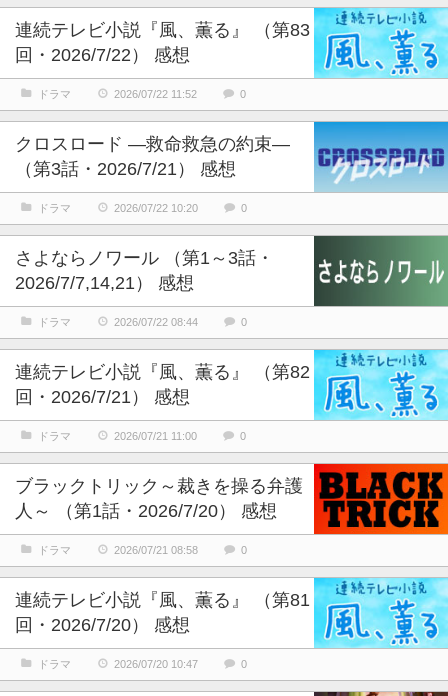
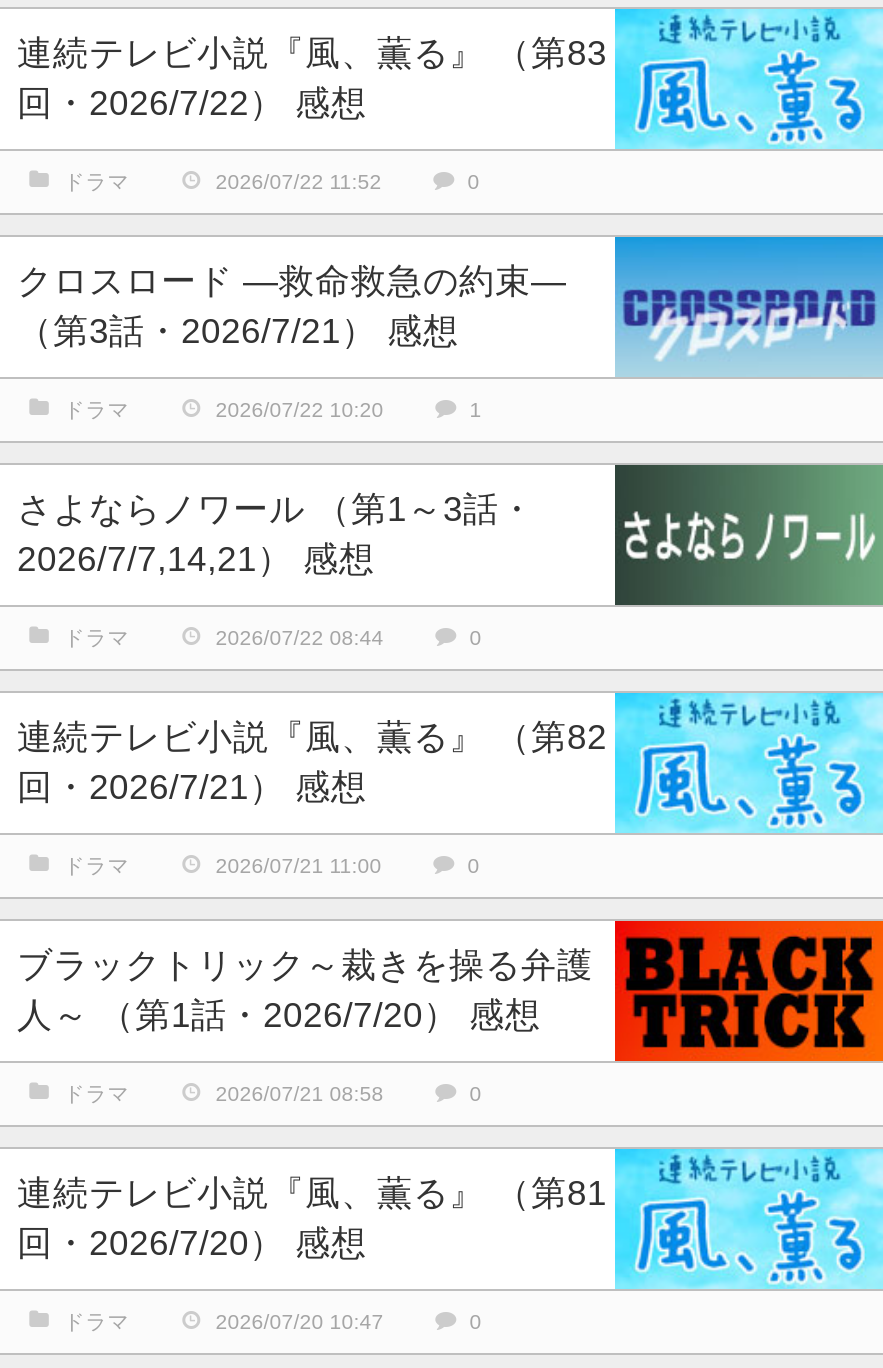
- 0
+ 1
